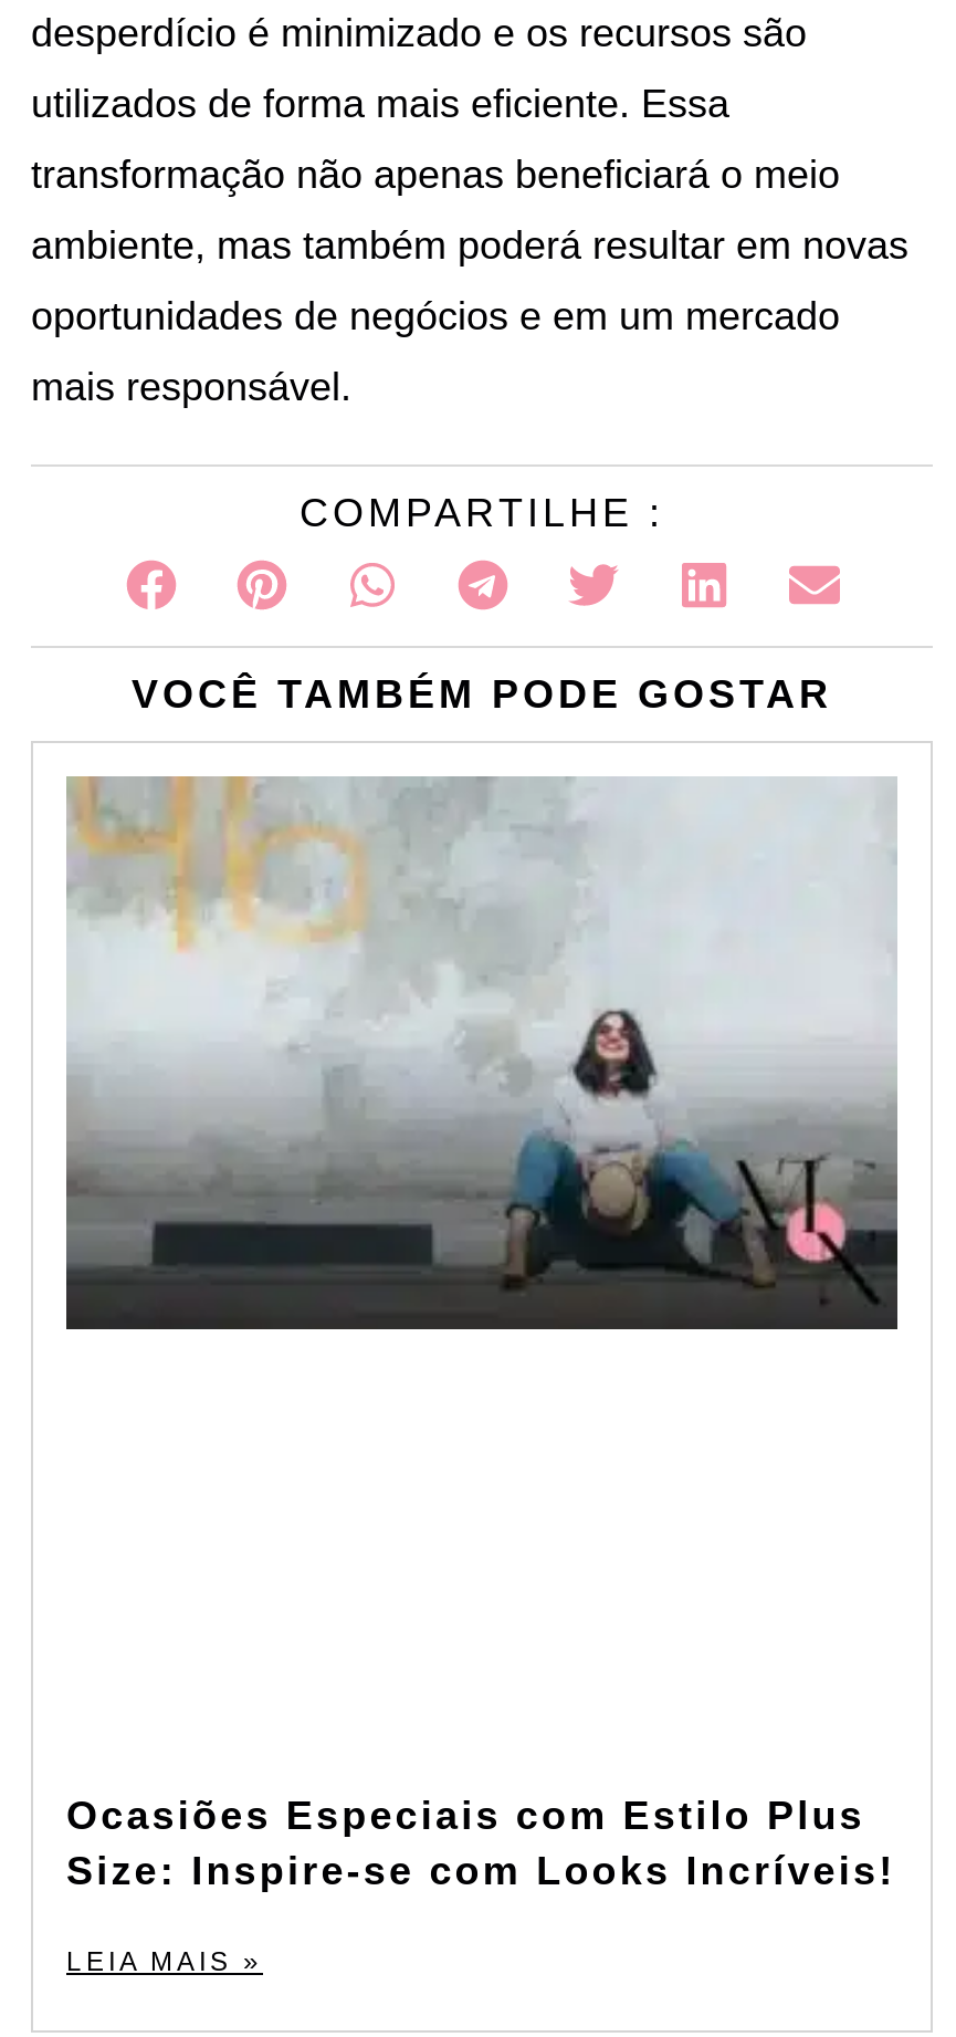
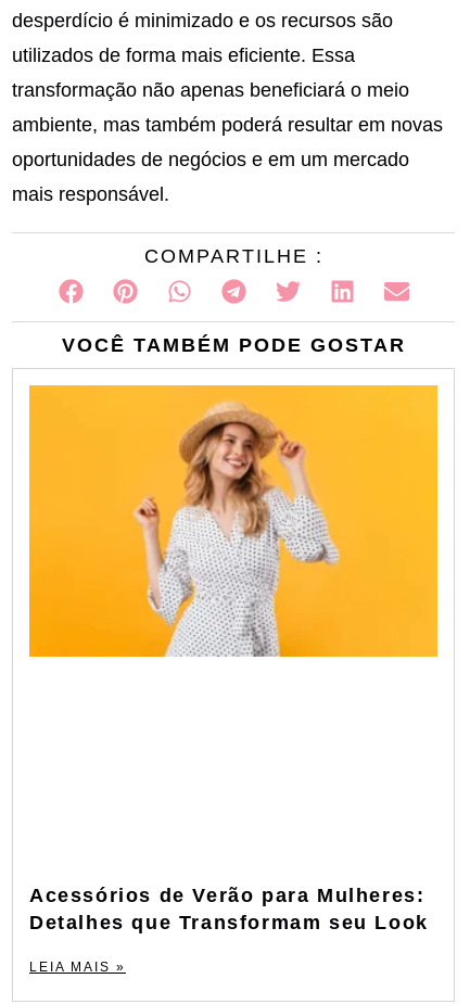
- [image]
+ [image]

- Ocasiões Especiais com Estilo Plus
- Size: Inspire-se com Looks Incríveis!
+ Acessórios de Verão para Mulheres:
+ Detalhes que Transformam seu Look
